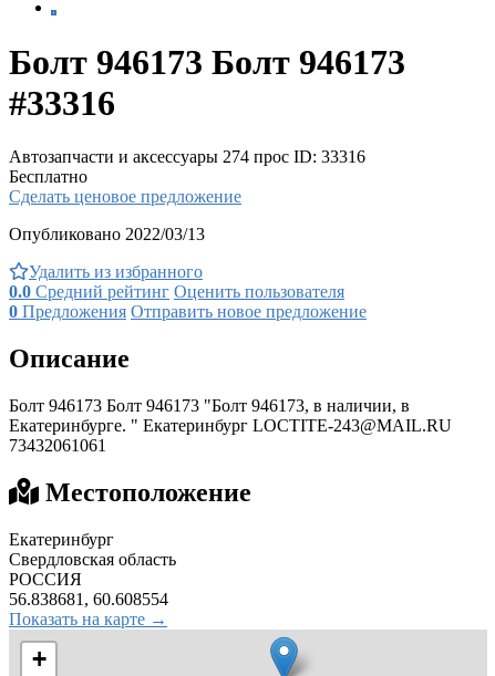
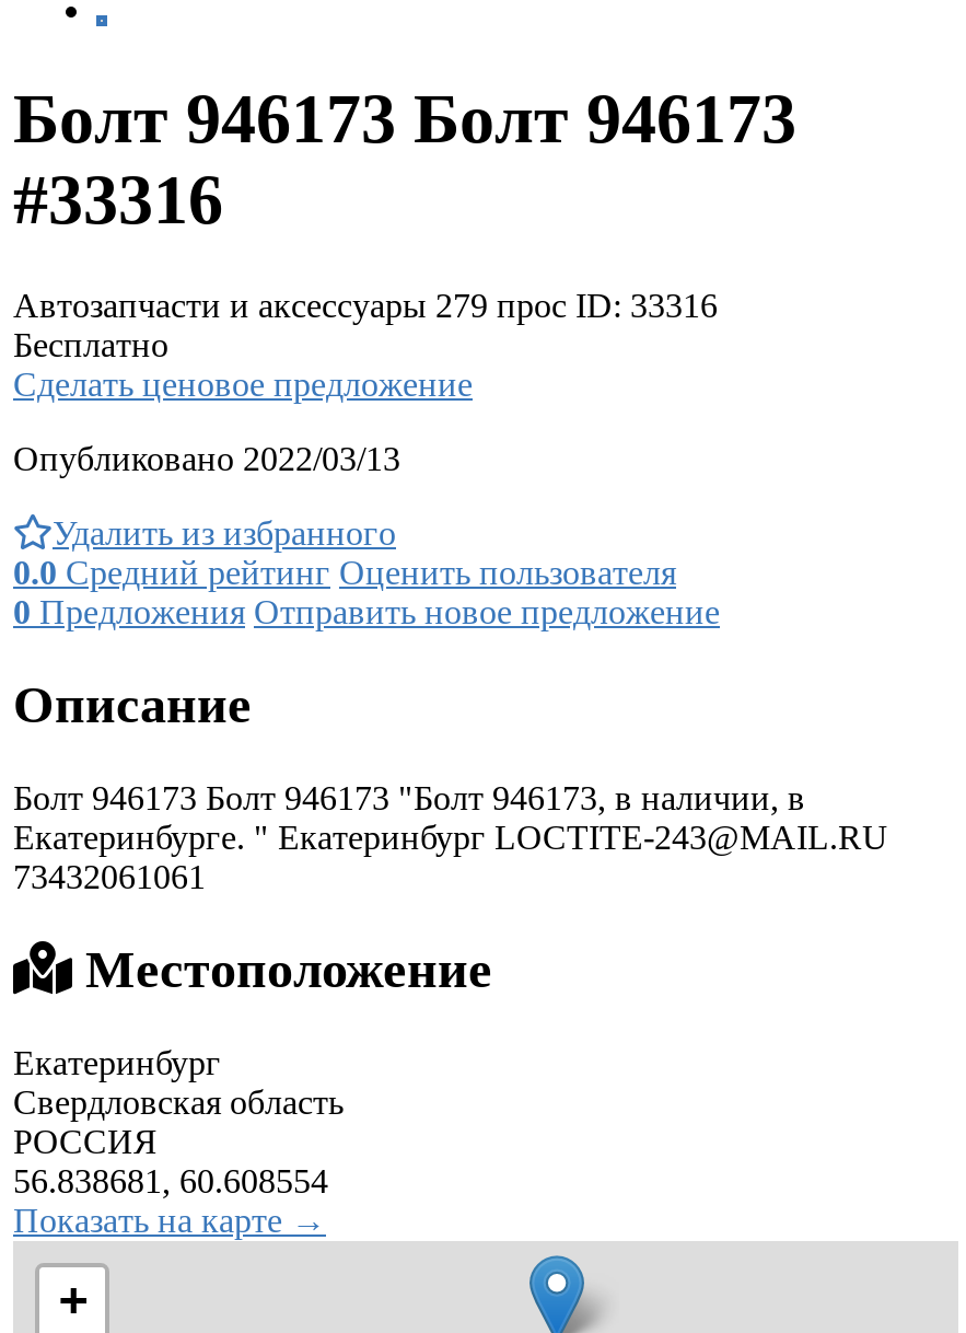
- Автозапчасти и аксессуары 274 прос ID: 33316
+ Автозапчасти и аксессуары 279 прос ID: 33316
